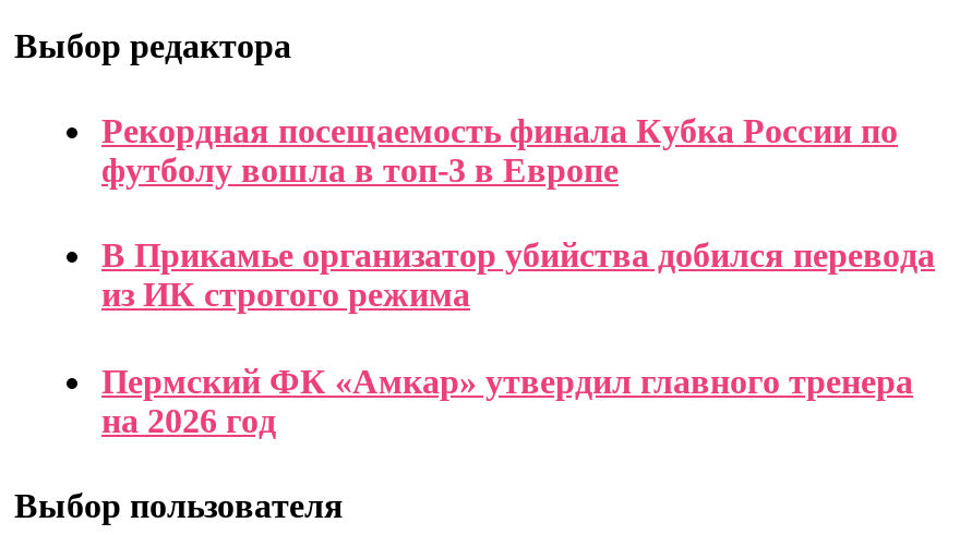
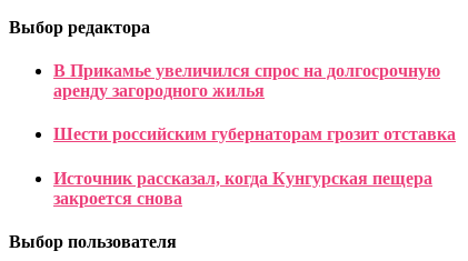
- Рекордная посещаемость финала Кубка России по
- футболу вошла в топ-3 в Европе
+ В Прикамье увеличился спрос на долгосрочную
+ аренду загородного жилья

- В Прикамье организатор убийства добился перевода
- из ИК строгого режима
+ Шести российским губернаторам грозит отставка

- Пермский ФК «Амкар» утвердил главного тренера
- на 2026 год
+ Источник рассказал, когда Кунгурская пещера
+ закроется снова
